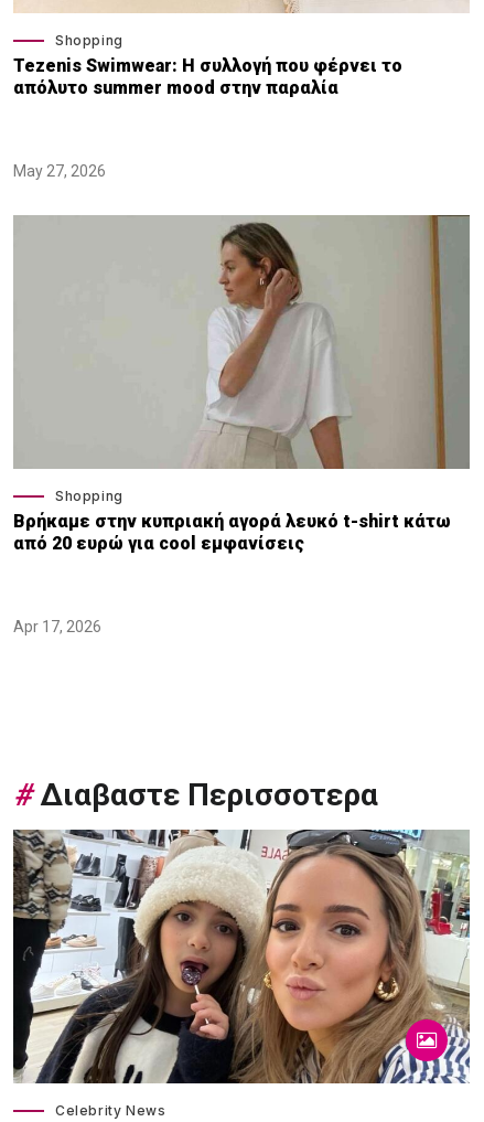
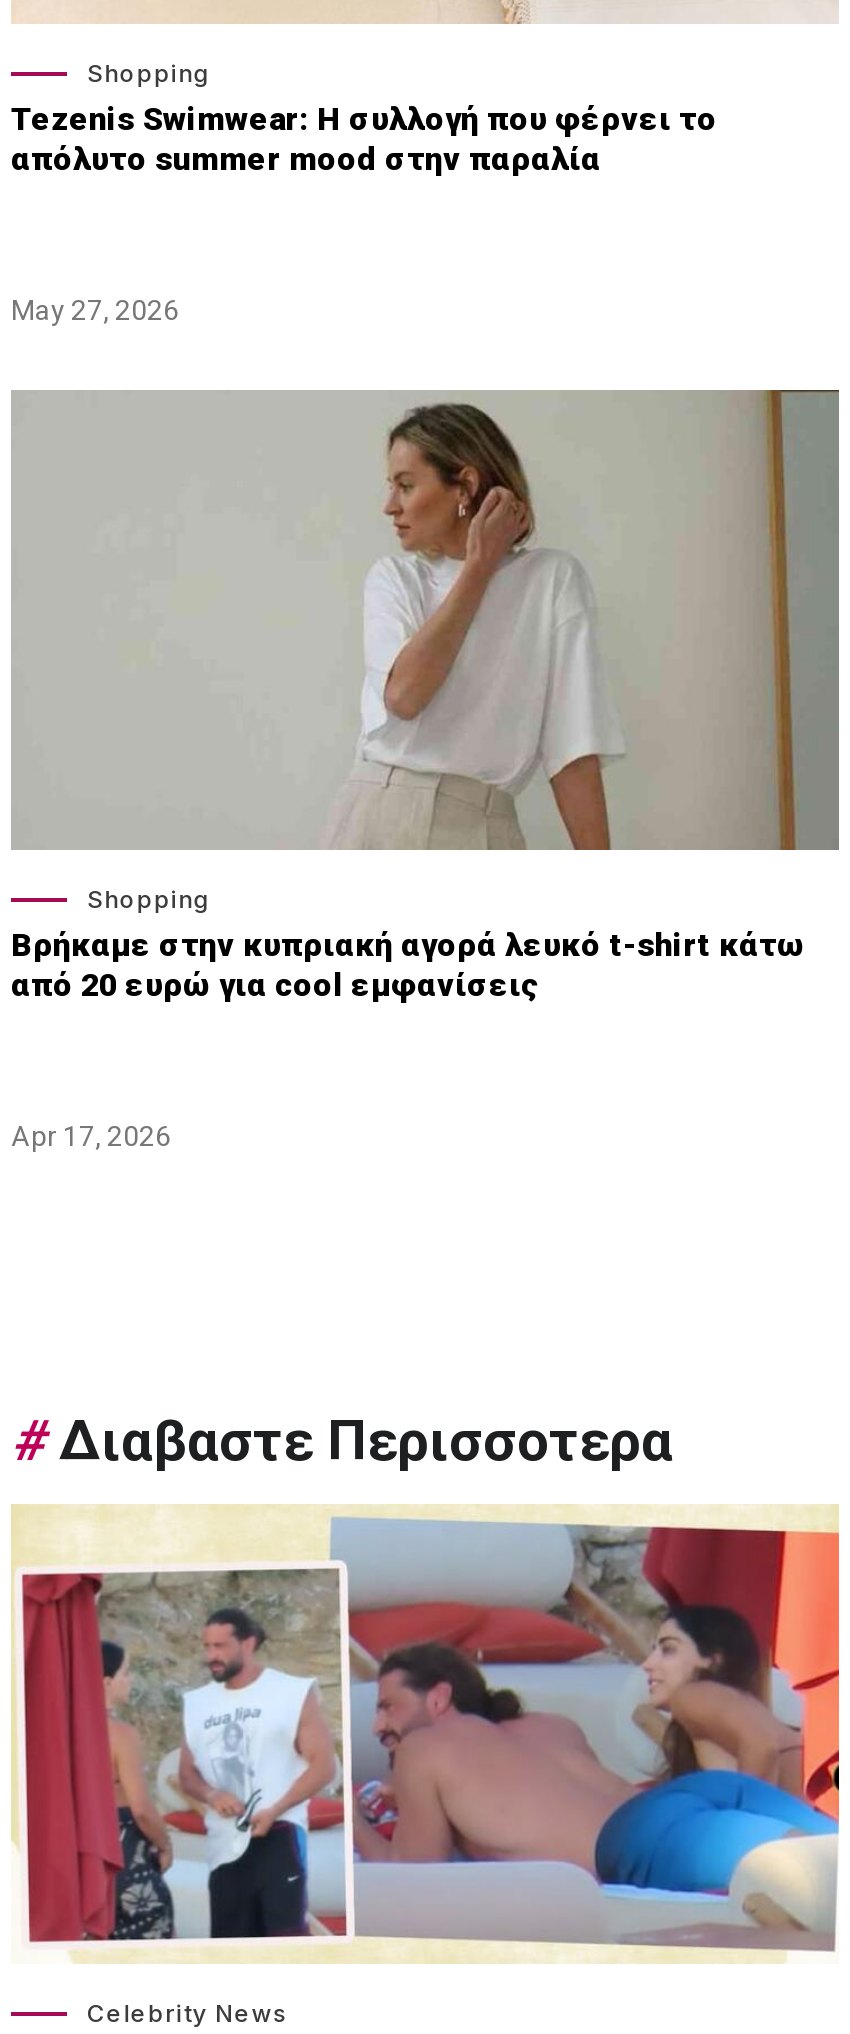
- [image]
+ [image]
